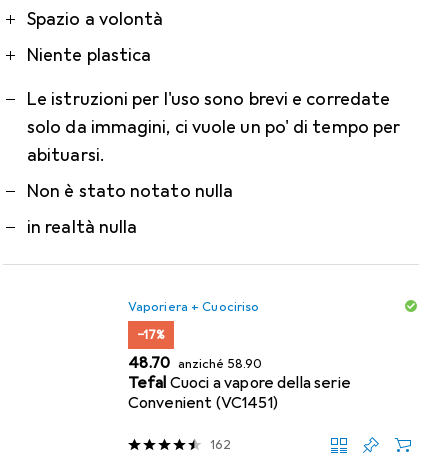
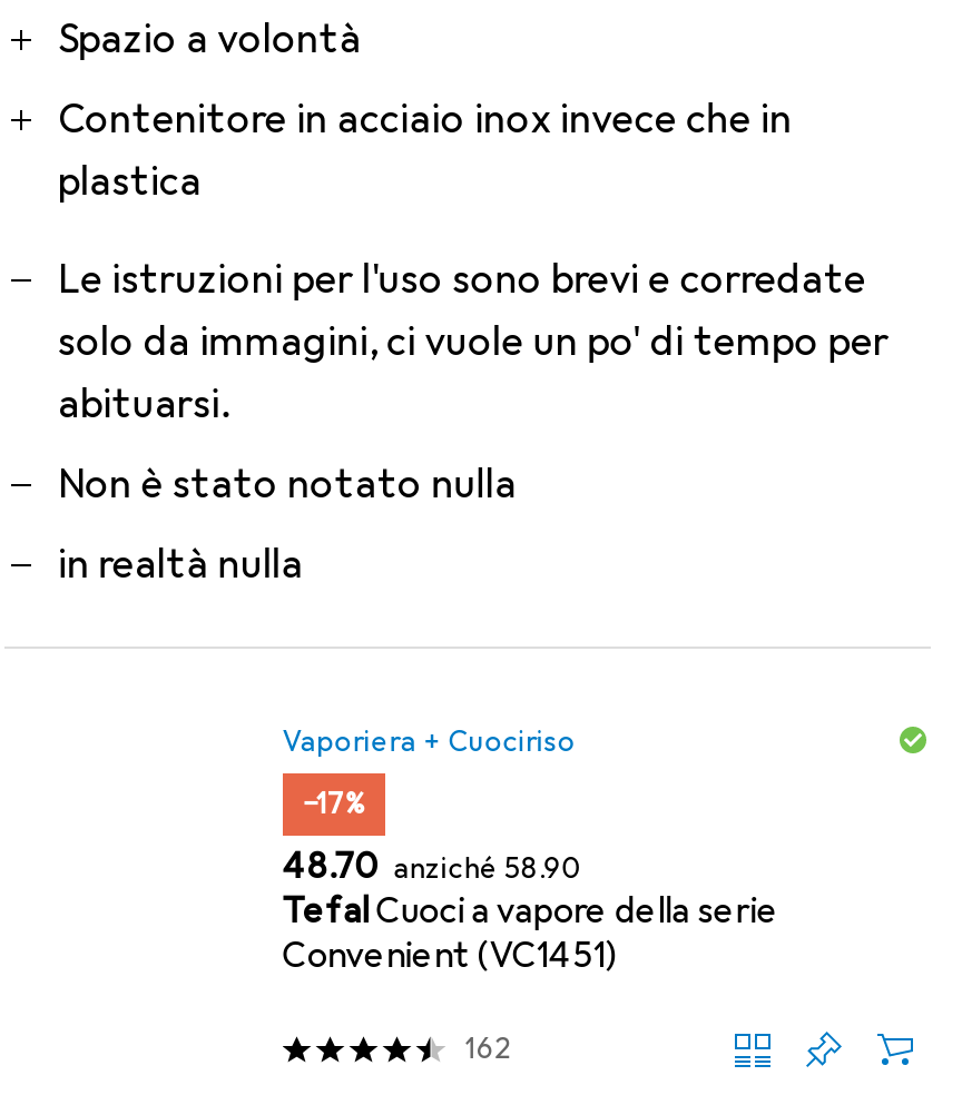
- Niente plastica
+ Contenitore in acciaio inox invece che in
+ plastica
